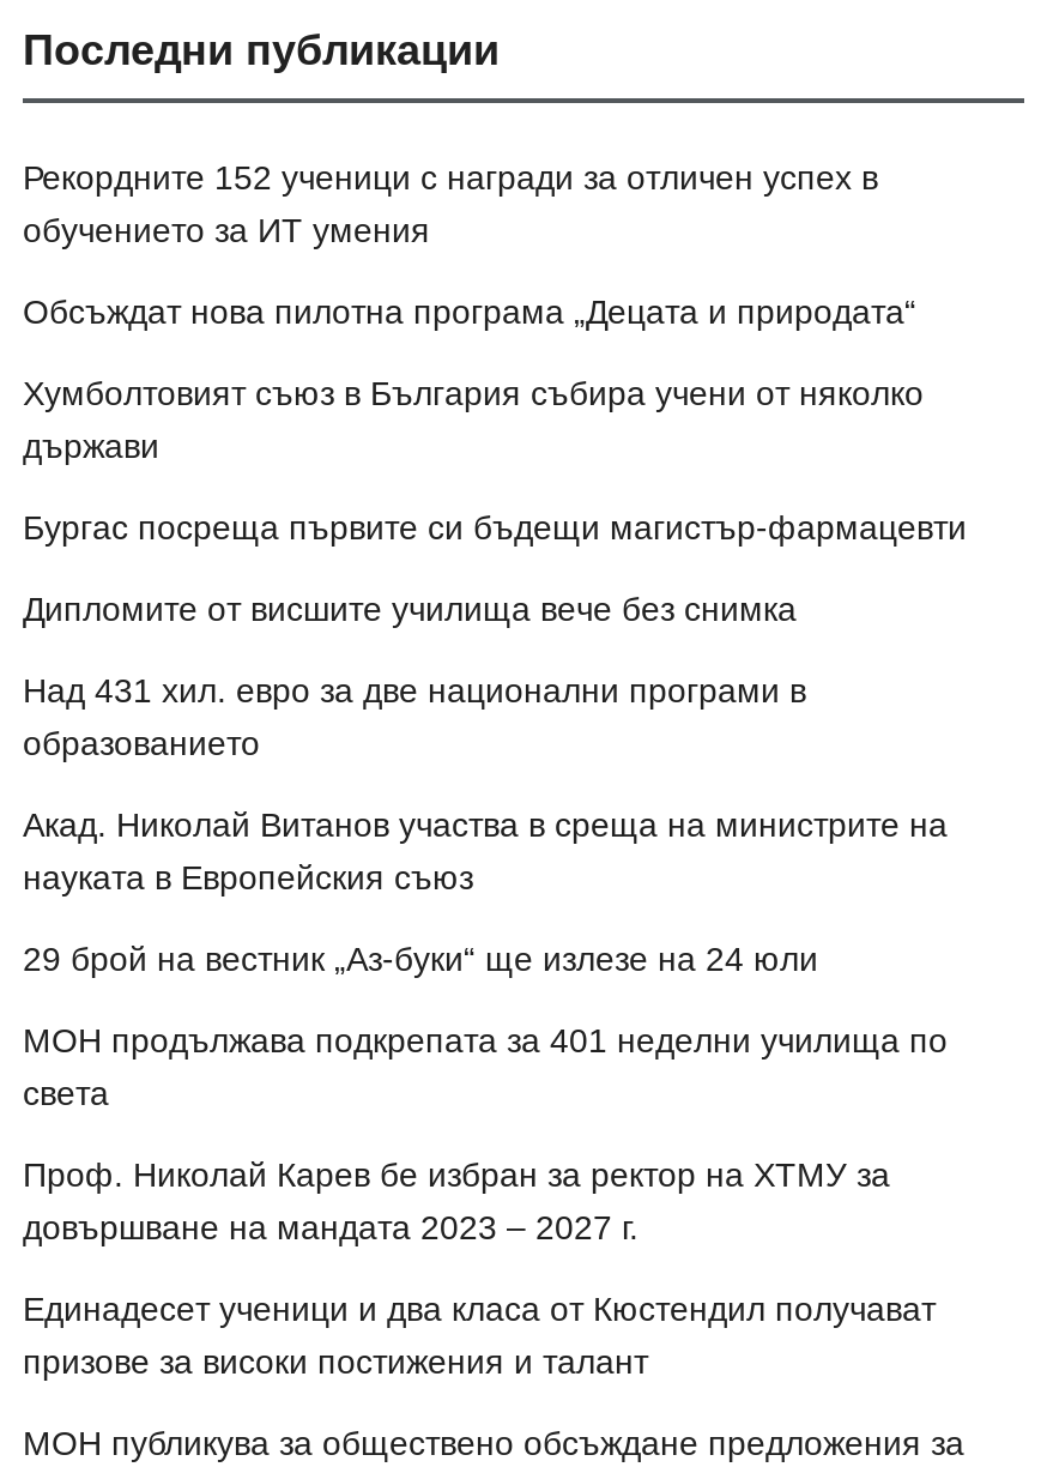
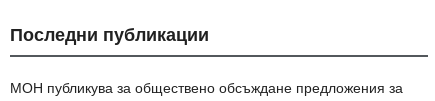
- Рекордните 152 ученици с награди за отличен успех в
- обучението за ИТ умения
- Обсъждат нова пилотна програма „Децата и природата“
- Хумболтовият съюз в България събира учени от няколко
- държави
- Бургас посреща първите си бъдещи магистър-фармацевти
- Дипломите от висшите училища вече без снимка
- Над 431 хил. евро за две национални програми в
- образованието
- Акад. Николай Витанов участва в среща на министрите на
- науката в Европейския съюз
- 29 брой на вестник „Аз-буки“ ще излезе на 24 юли
- МОН продължава подкрепата за 401 неделни училища по
- света
- Проф. Николай Карев бе избран за ректор на ХТМУ за
- довършване на мандата 2023 – 2027 г.
- Единадесет ученици и два класа от Кюстендил получават
- призове за високи постижения и талант
